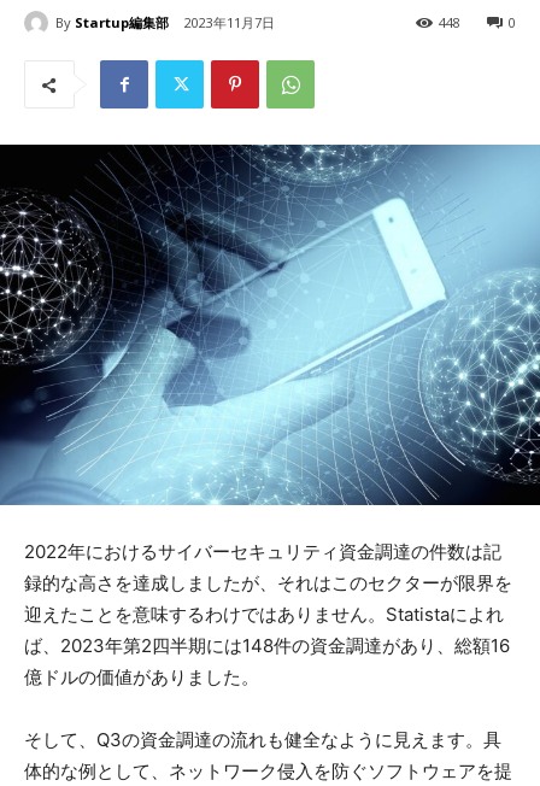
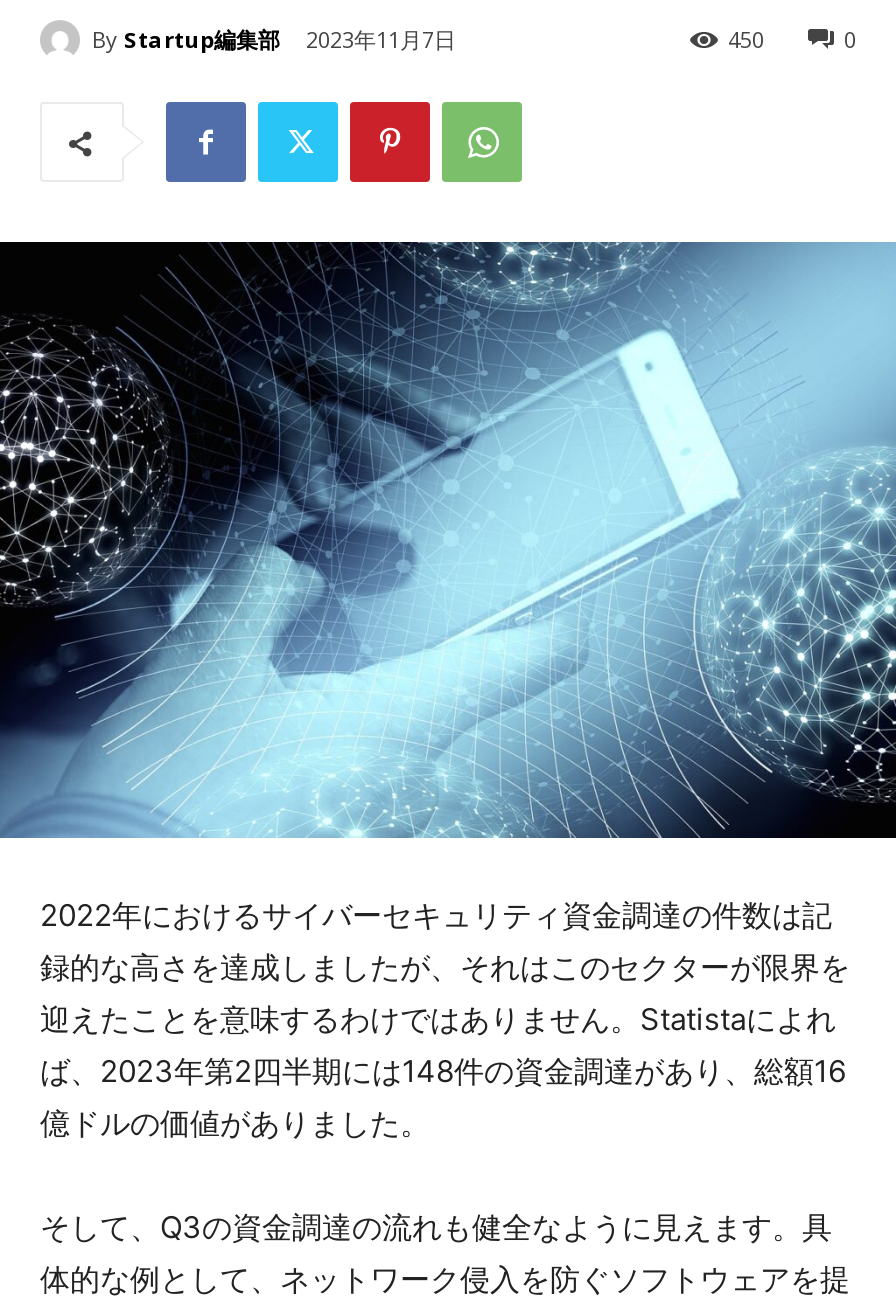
- 448
+ 450
